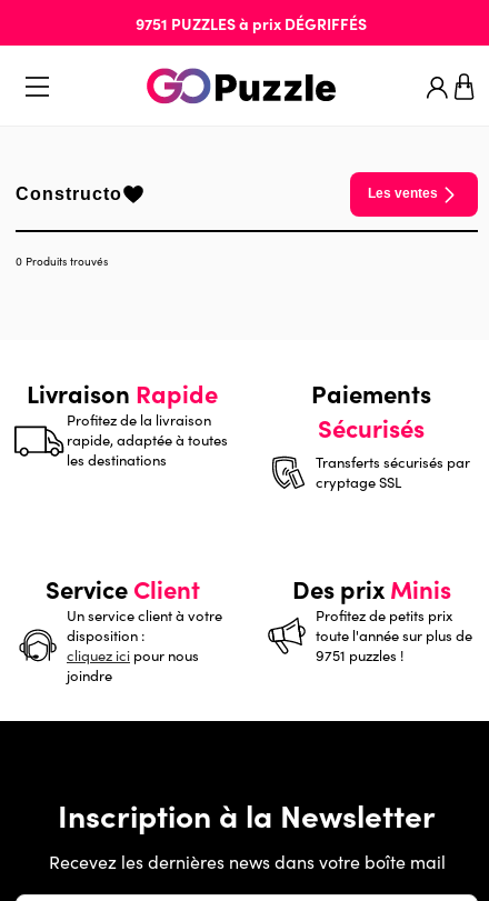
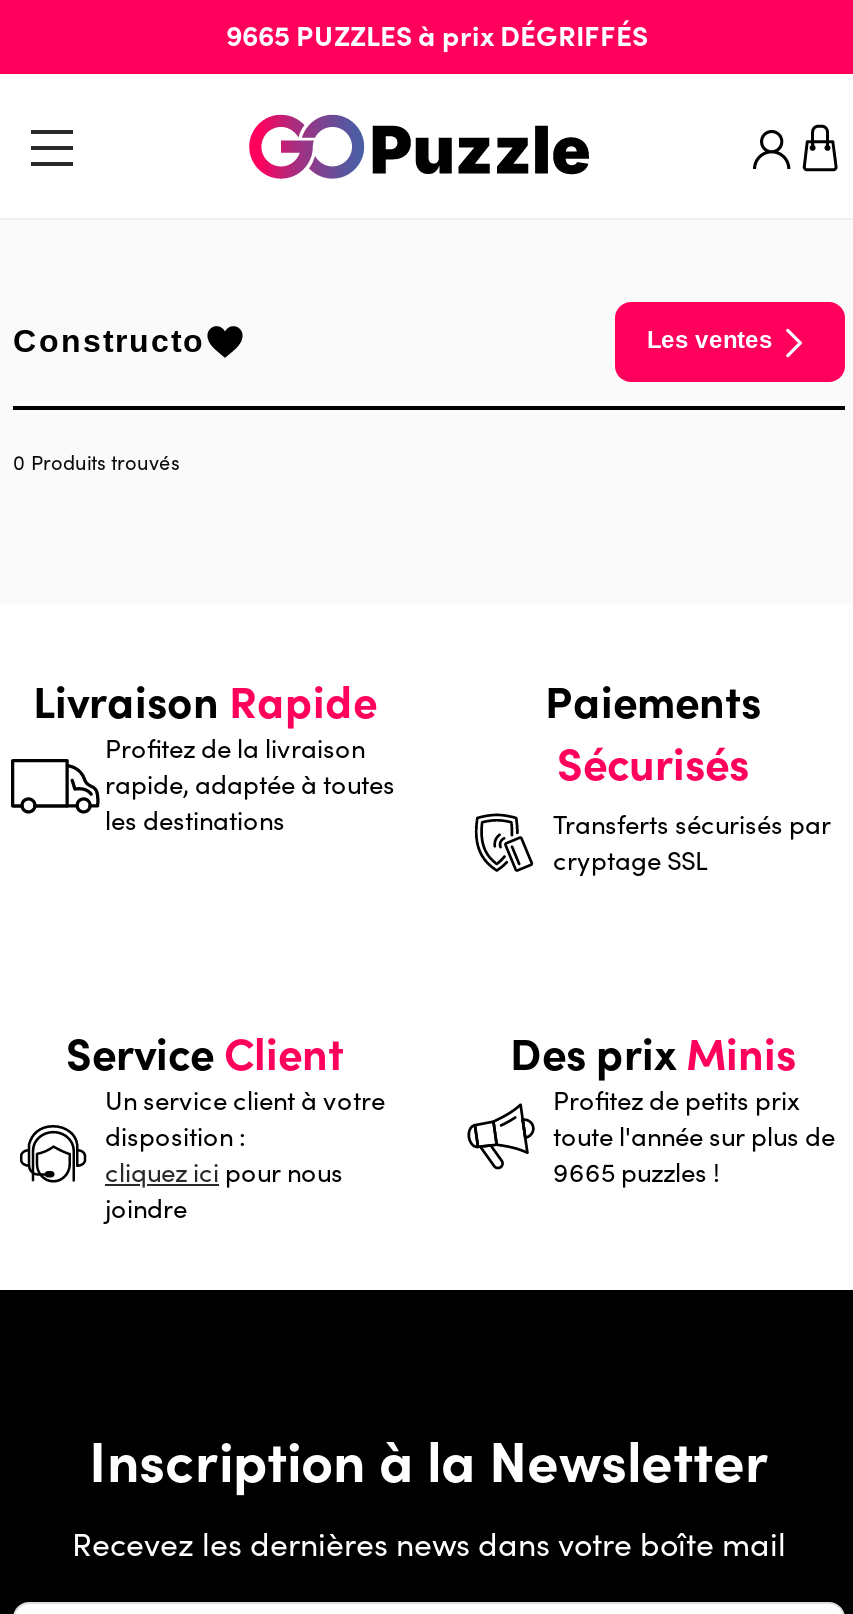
- 9751 PUZZLES à prix DÉGRIFFÉS
+ 9665 PUZZLES à prix DÉGRIFFÉS

- 9751 puzzles !
+ 9665 puzzles !
